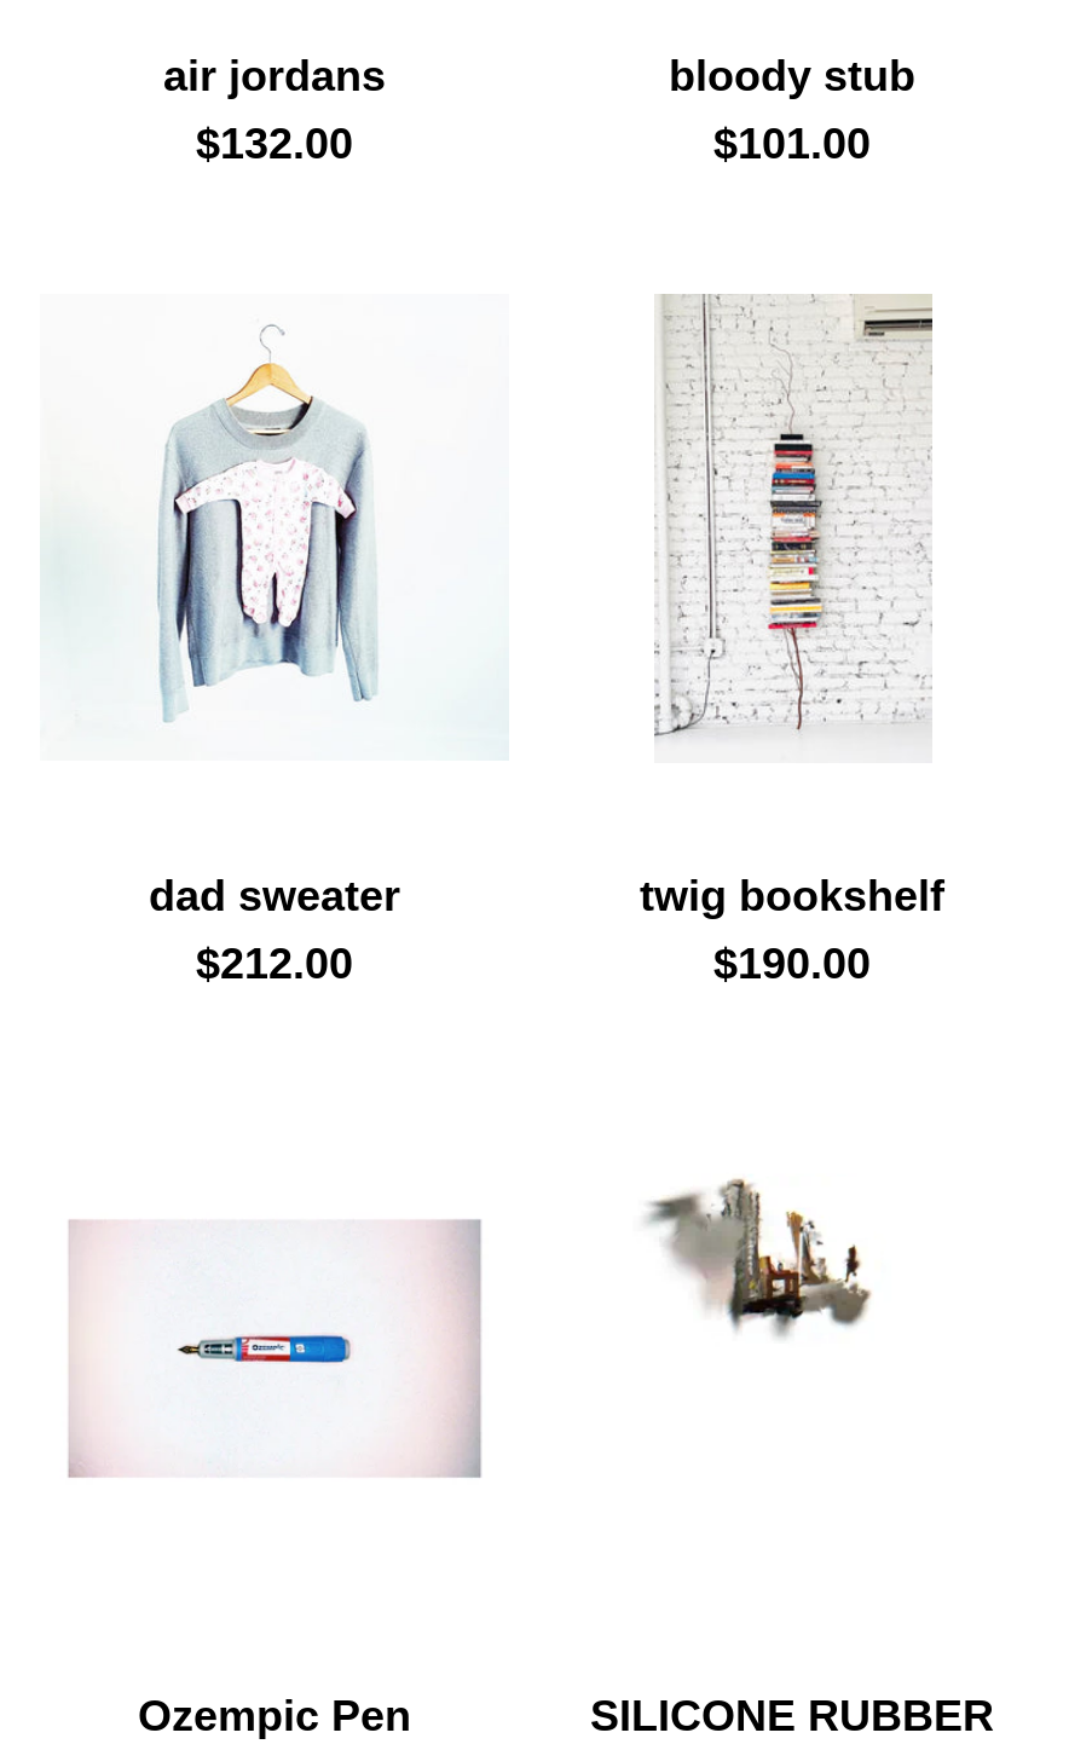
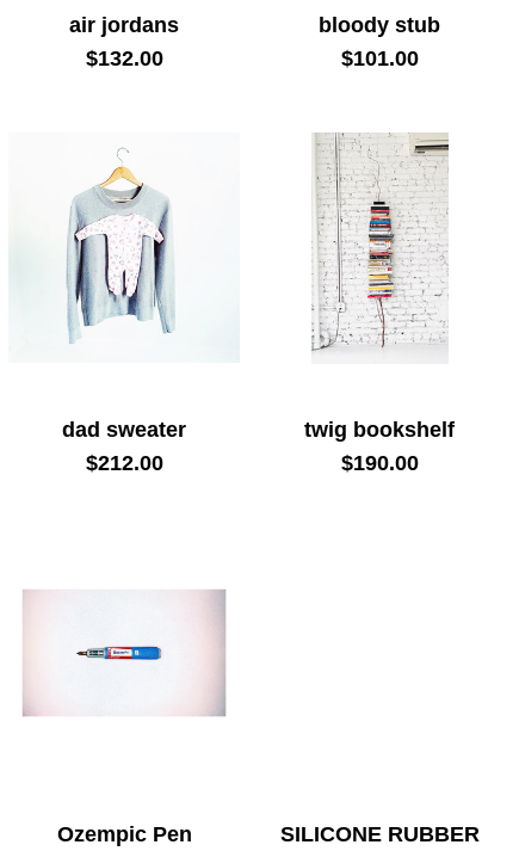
- [image]
